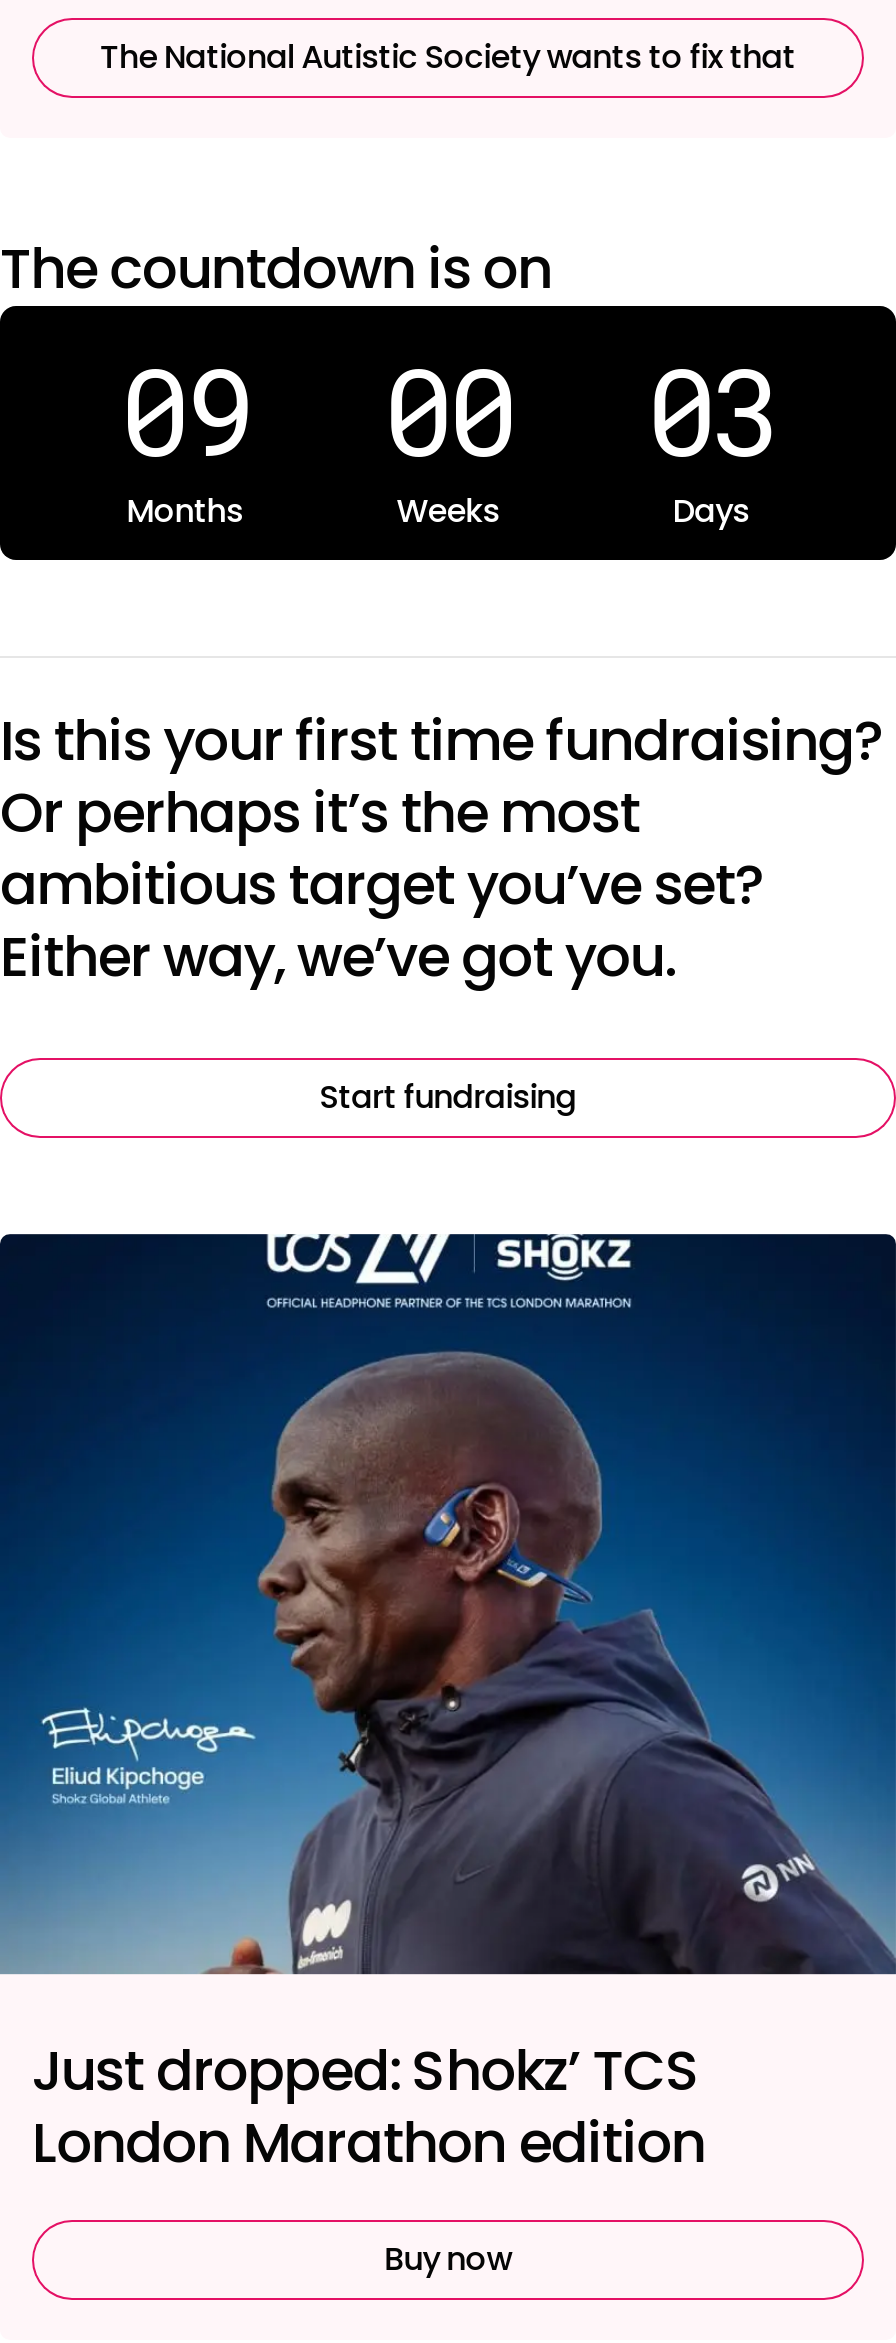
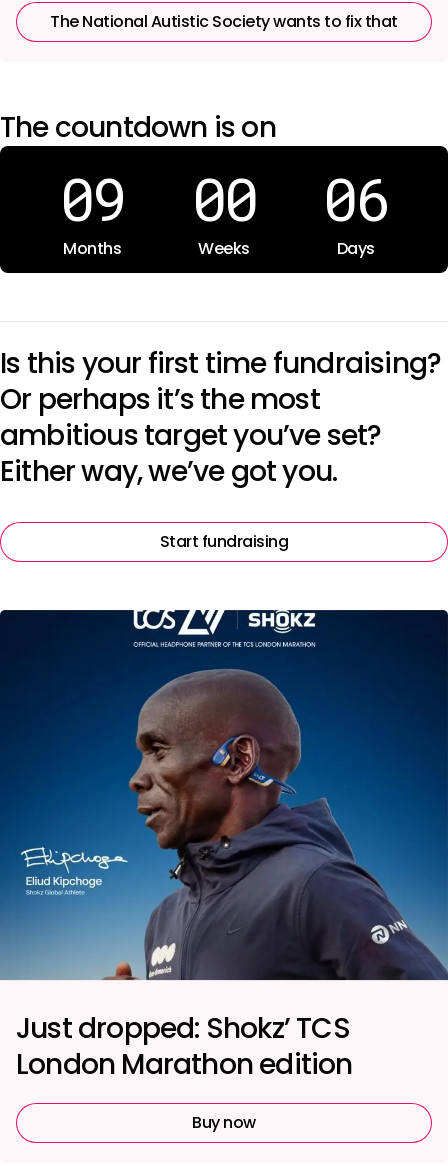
- 09 00 03
+ 09 00 06
